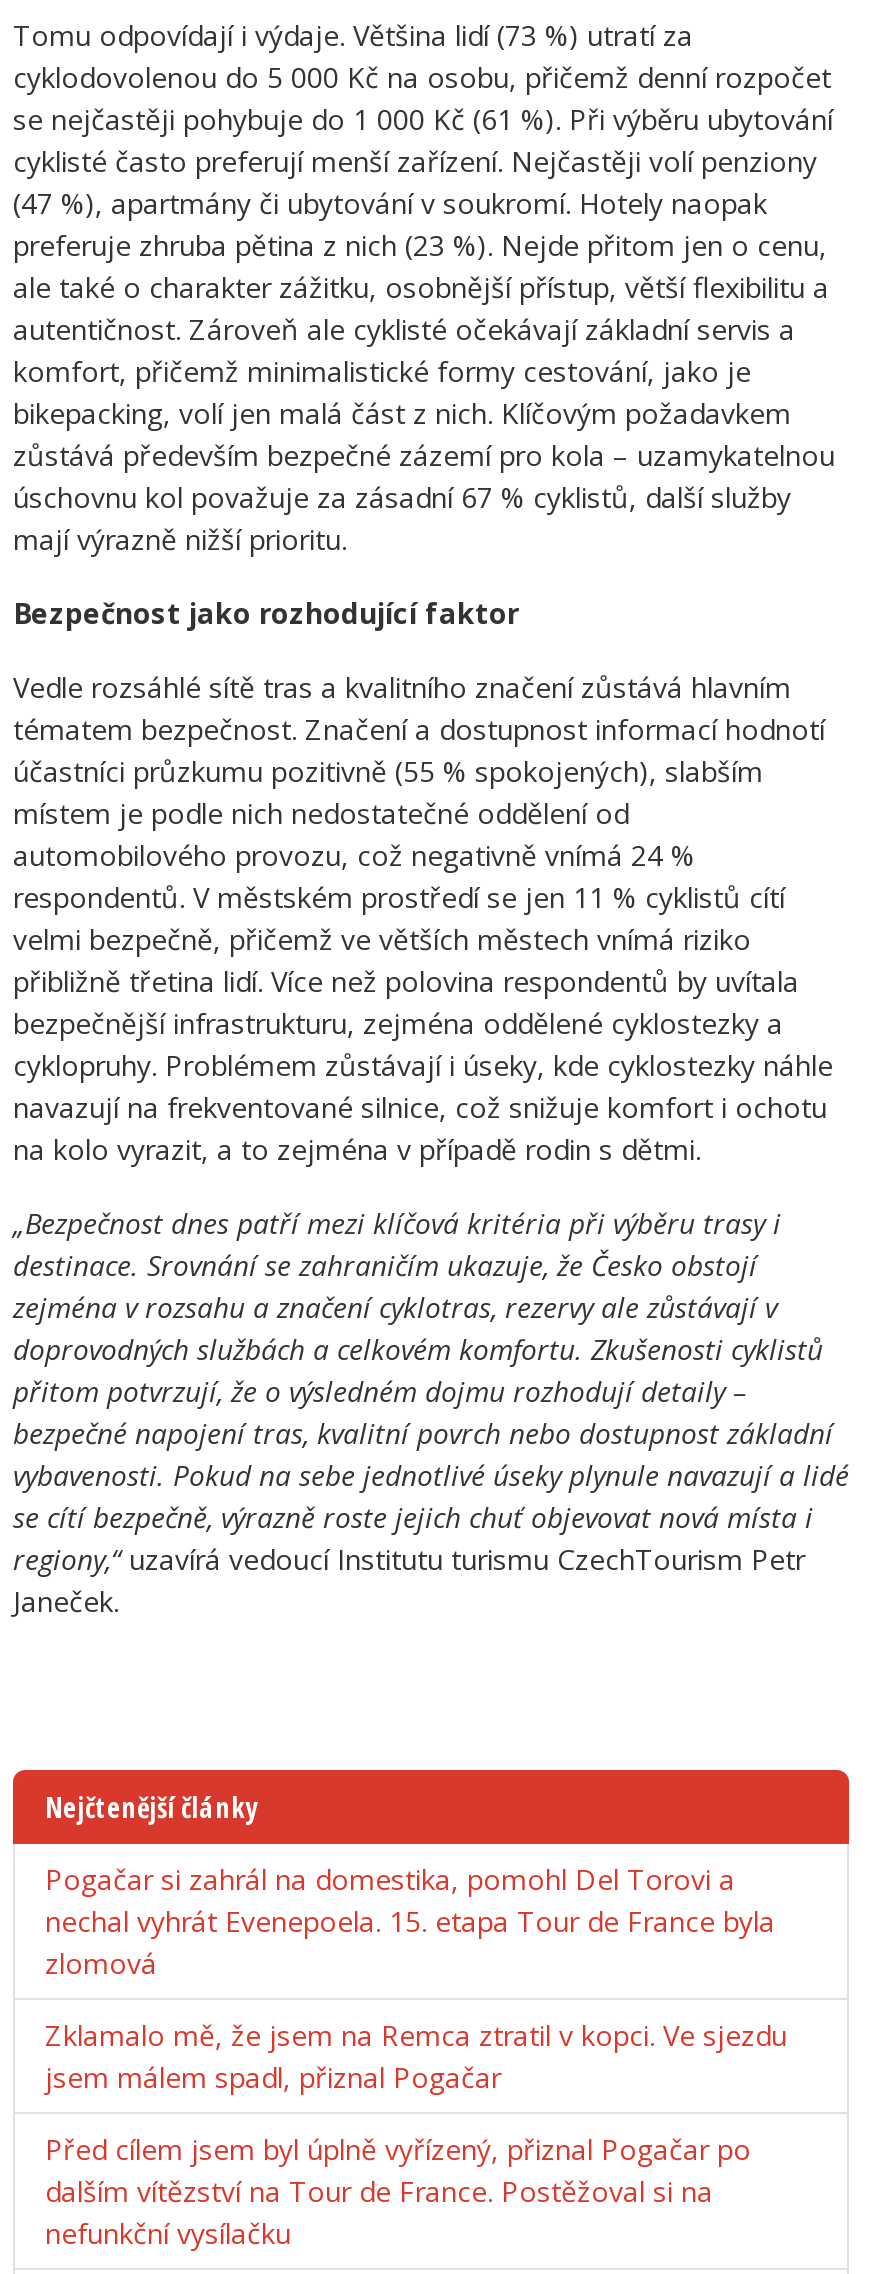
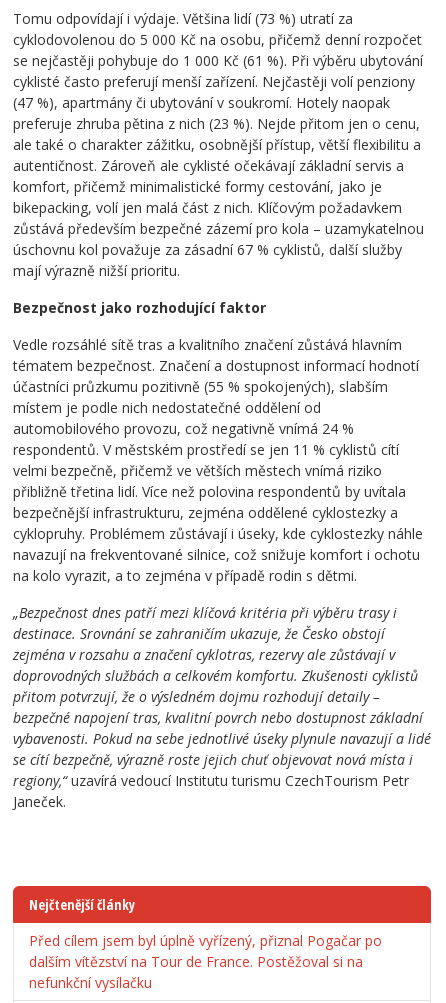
- Pogačar si zahrál na domestika, pomohl Del Torovi a
- nechal vyhrát Evenepoela. 15. etapa Tour de France byla
- zlomová
- Zklamalo mě, že jsem na Remca ztratil v kopci. Ve sjezdu
- jsem málem spadl, přiznal Pogačar
